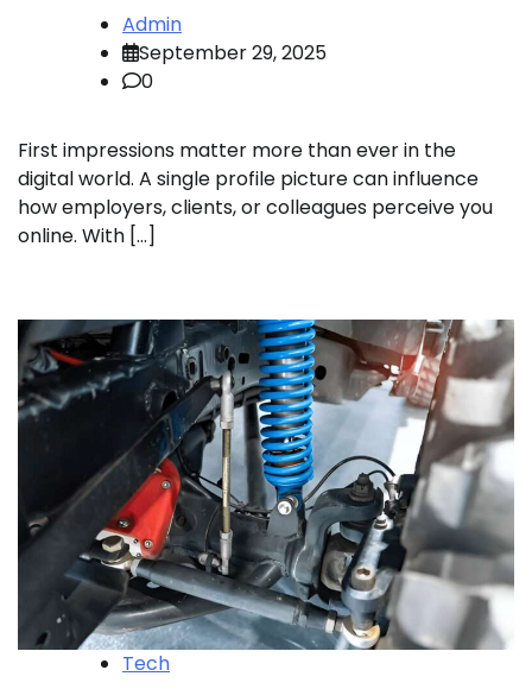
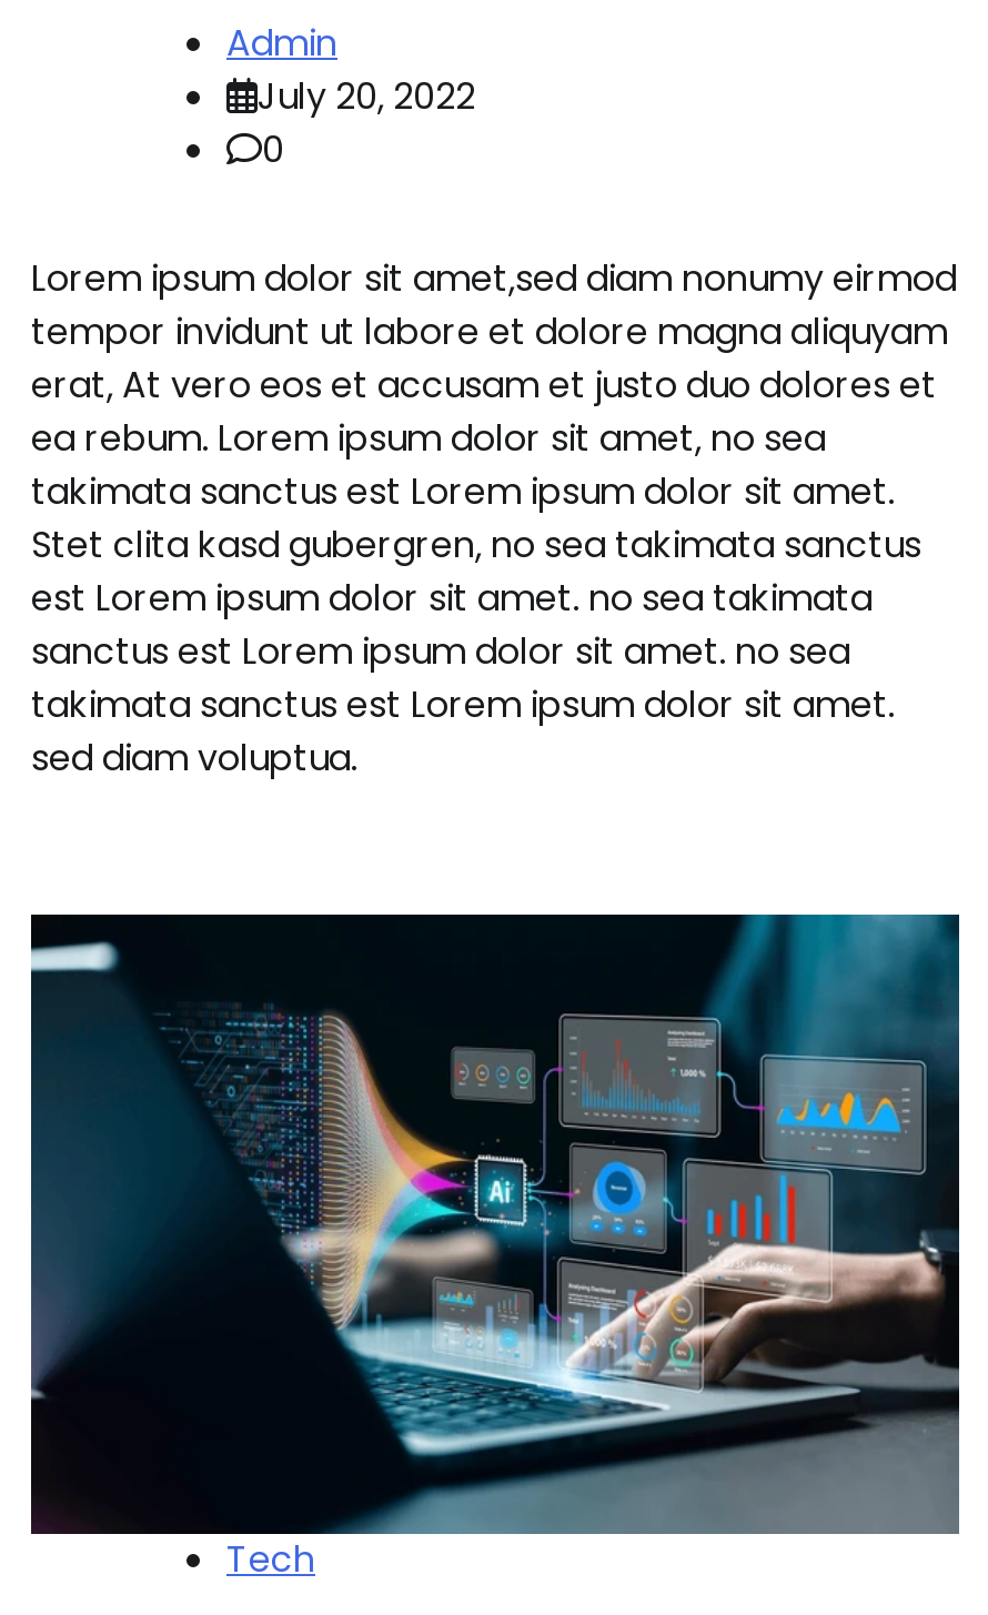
- September 29, 2025
+ July 20, 2022

- First impressions matter more than ever in the
- digital world. A single profile picture can influence
- how employers, clients, or colleagues perceive you
- online. With […]
+ Lorem ipsum dolor sit amet,sed diam nonumy eirmod
+ tempor invidunt ut labore et dolore magna aliquyam
+ erat, At vero eos et accusam et justo duo dolores et
+ ea rebum. Lorem ipsum dolor sit amet, no sea
+ takimata sanctus est Lorem ipsum dolor sit amet.
+ Stet clita kasd gubergren, no sea takimata sanctus
+ est Lorem ipsum dolor sit amet. no sea takimata
+ sanctus est Lorem ipsum dolor sit amet. no sea
+ takimata sanctus est Lorem ipsum dolor sit amet.
+ sed diam voluptua.

- [image]
+ [image]
